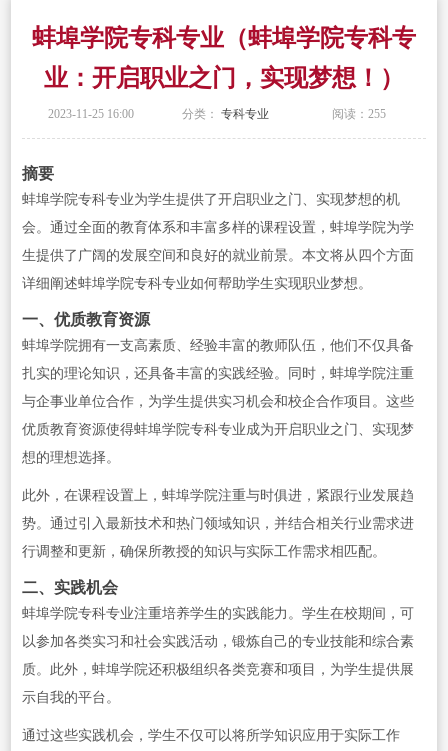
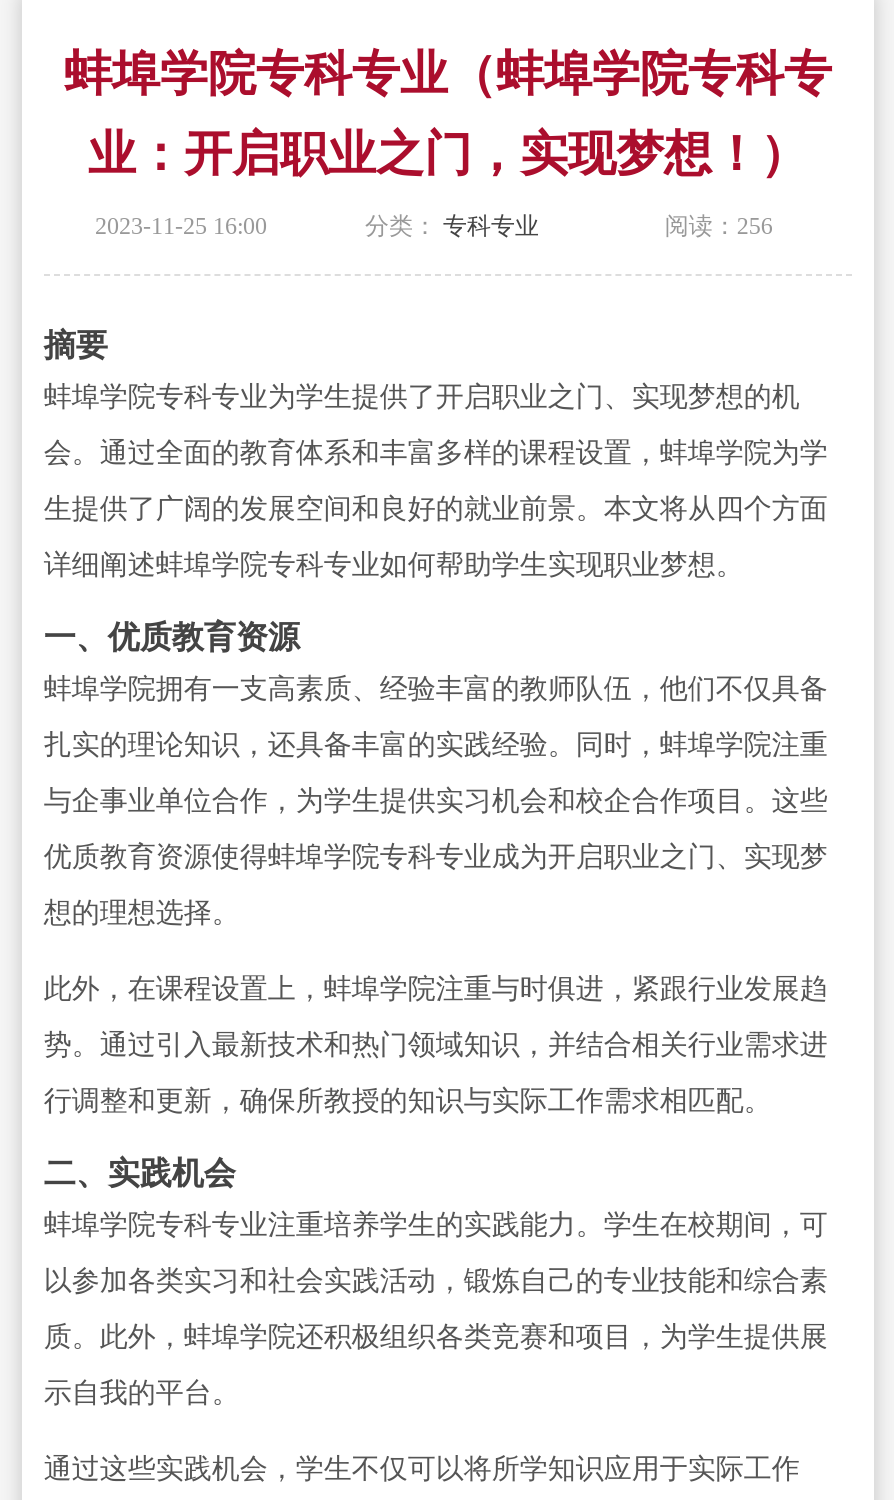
- 阅读：255
+ 阅读：256
